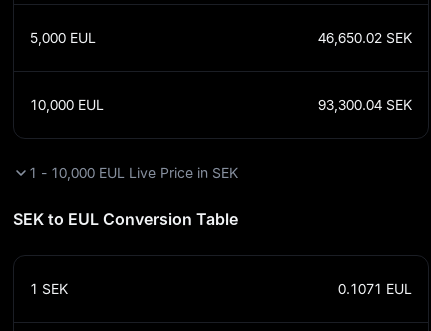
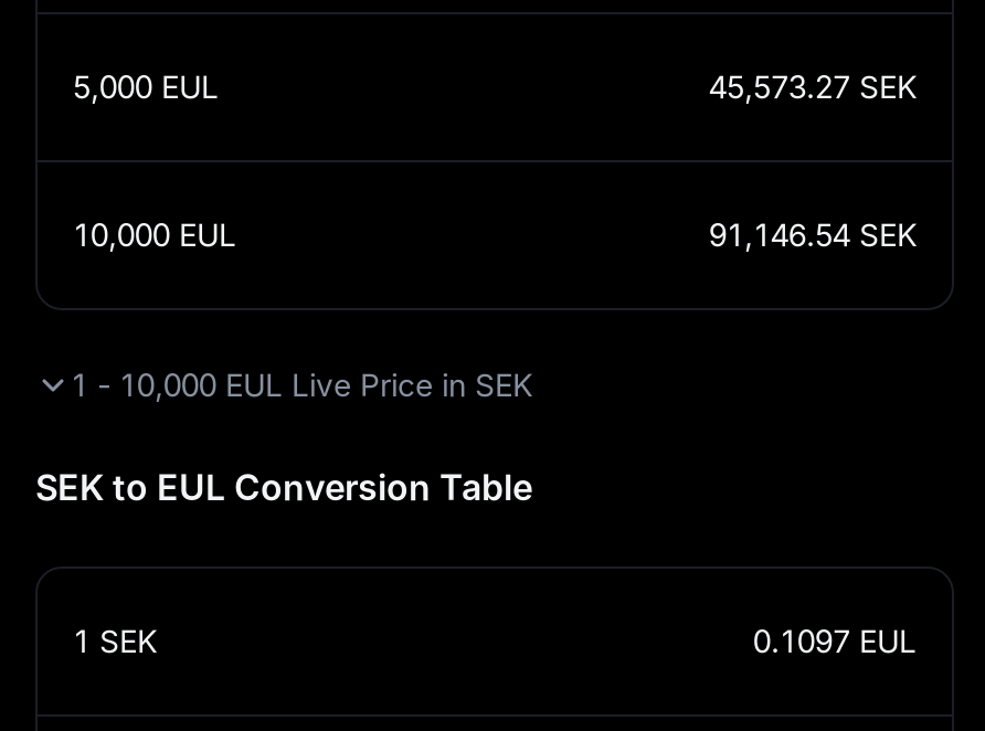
- 46,650.02 SEK
+ 45,573.27 SEK

- 93,300.04 SEK
+ 91,146.54 SEK

- 0.1071 EUL
+ 0.1097 EUL
